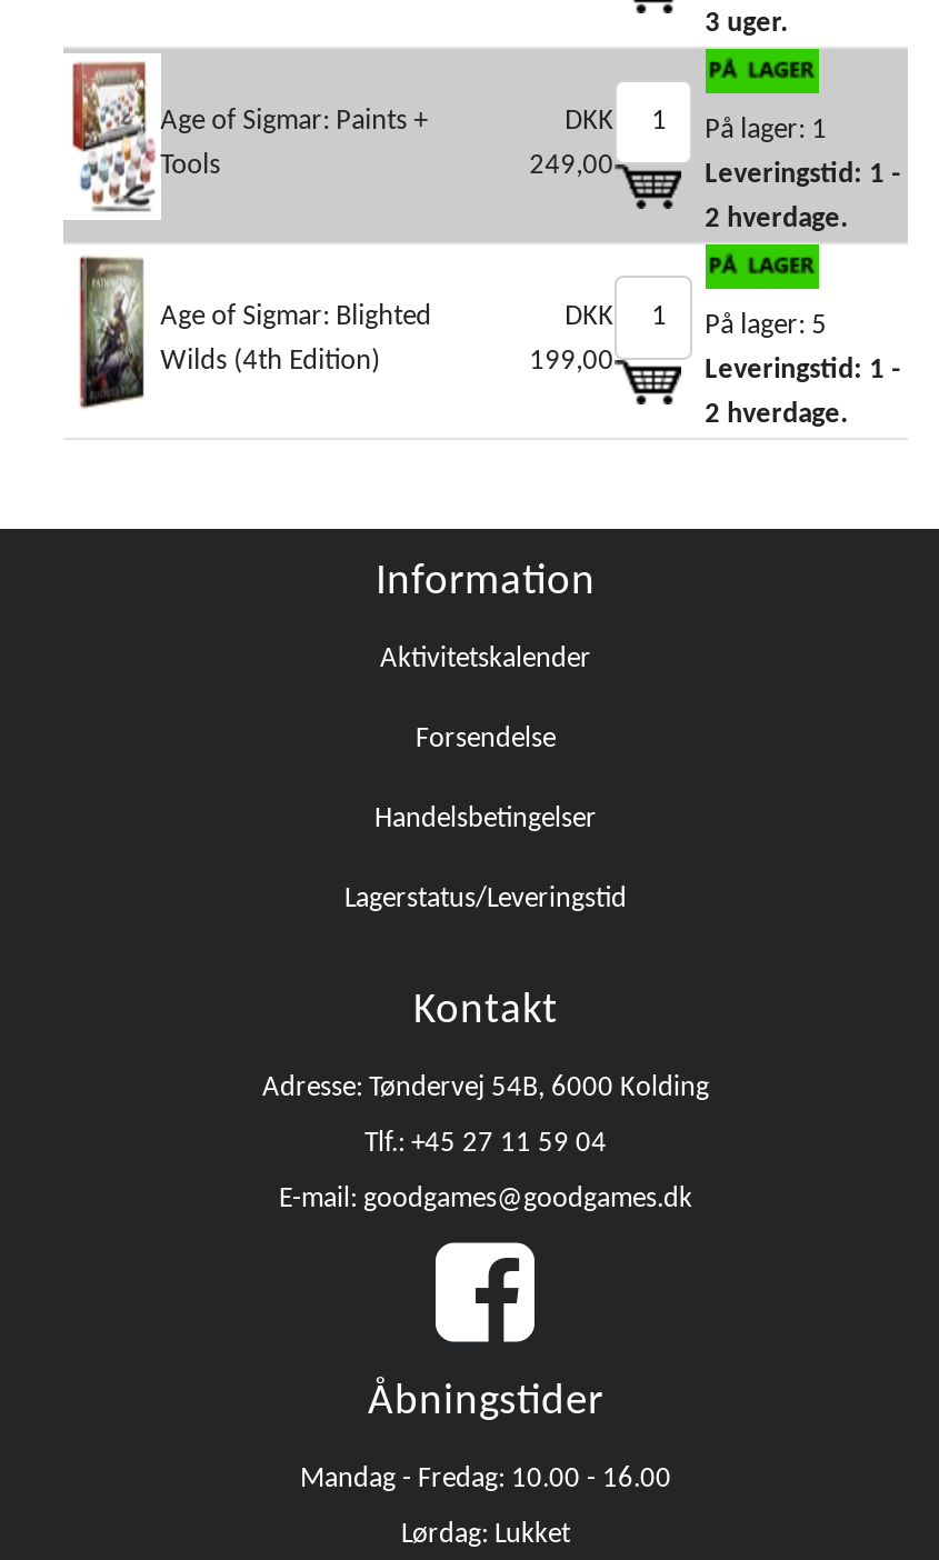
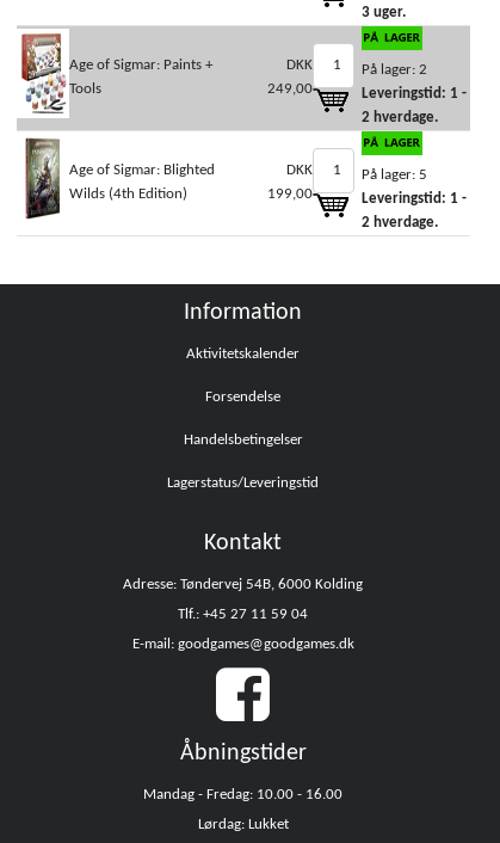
- På lager: 1
+ På lager: 2
